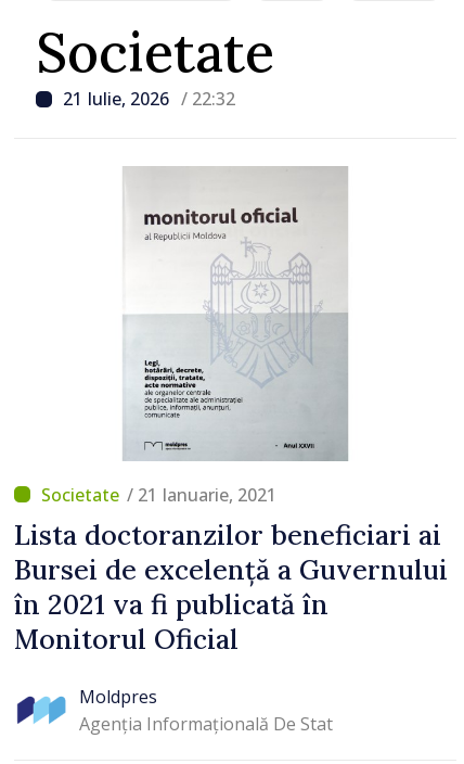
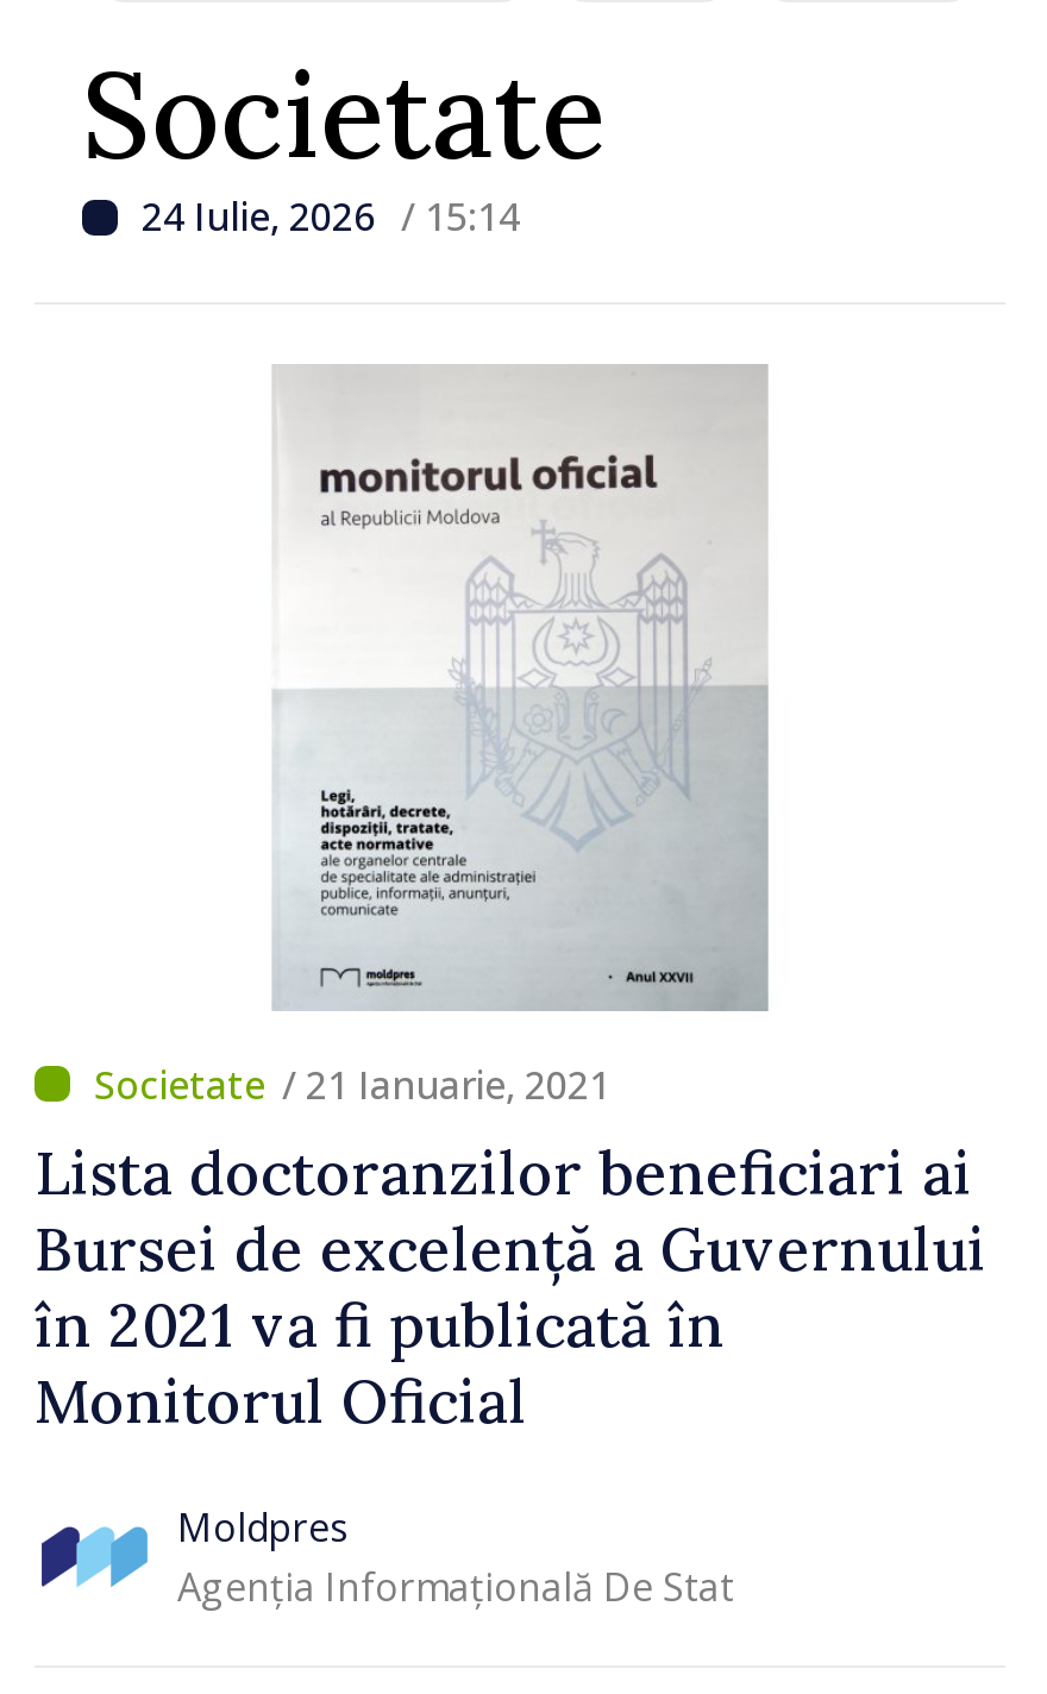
- 21 Iulie, 2026 / 22:32
+ 24 Iulie, 2026 / 15:14
